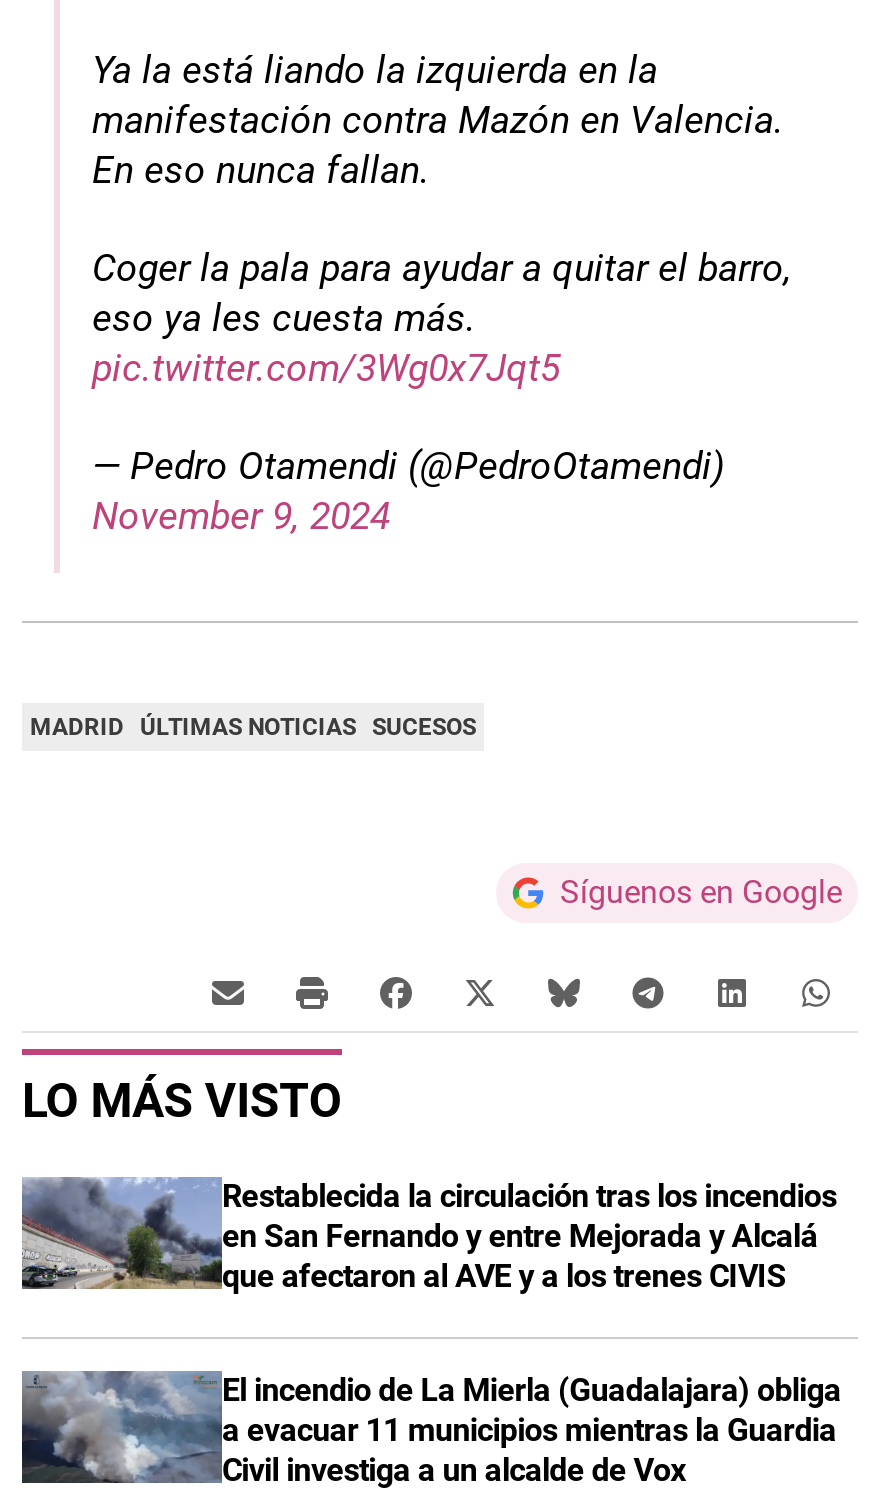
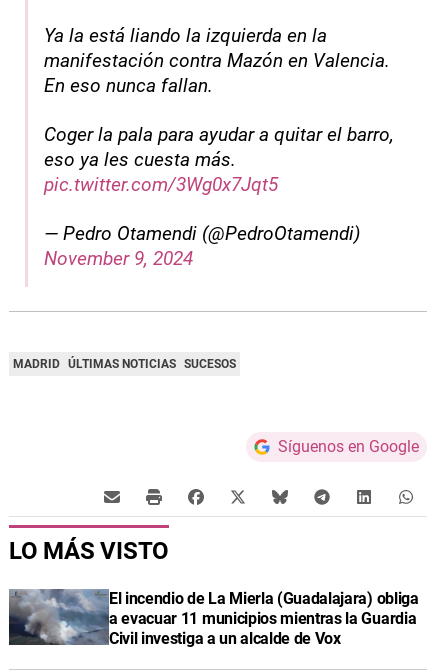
- [image]
- Restablecida la circulación tras los incendios
- en San Fernando y entre Mejorada y Alcalá
- que afectaron al AVE y a los trenes CIVIS
